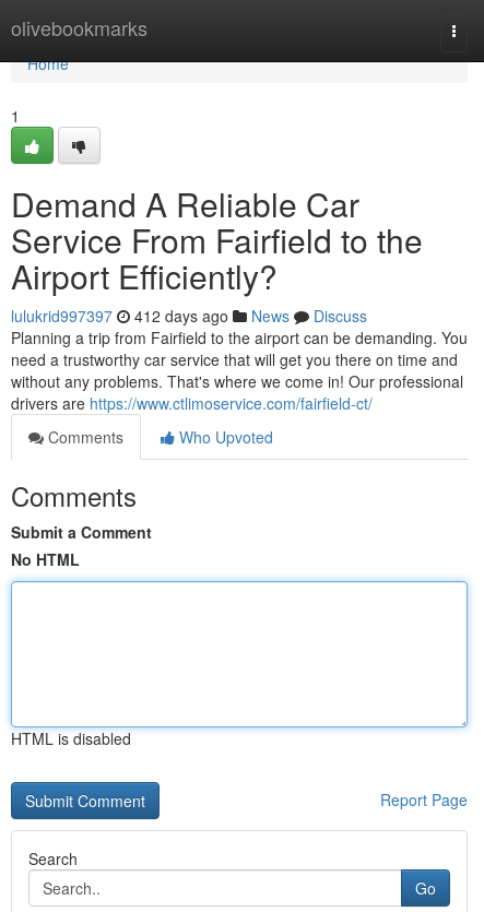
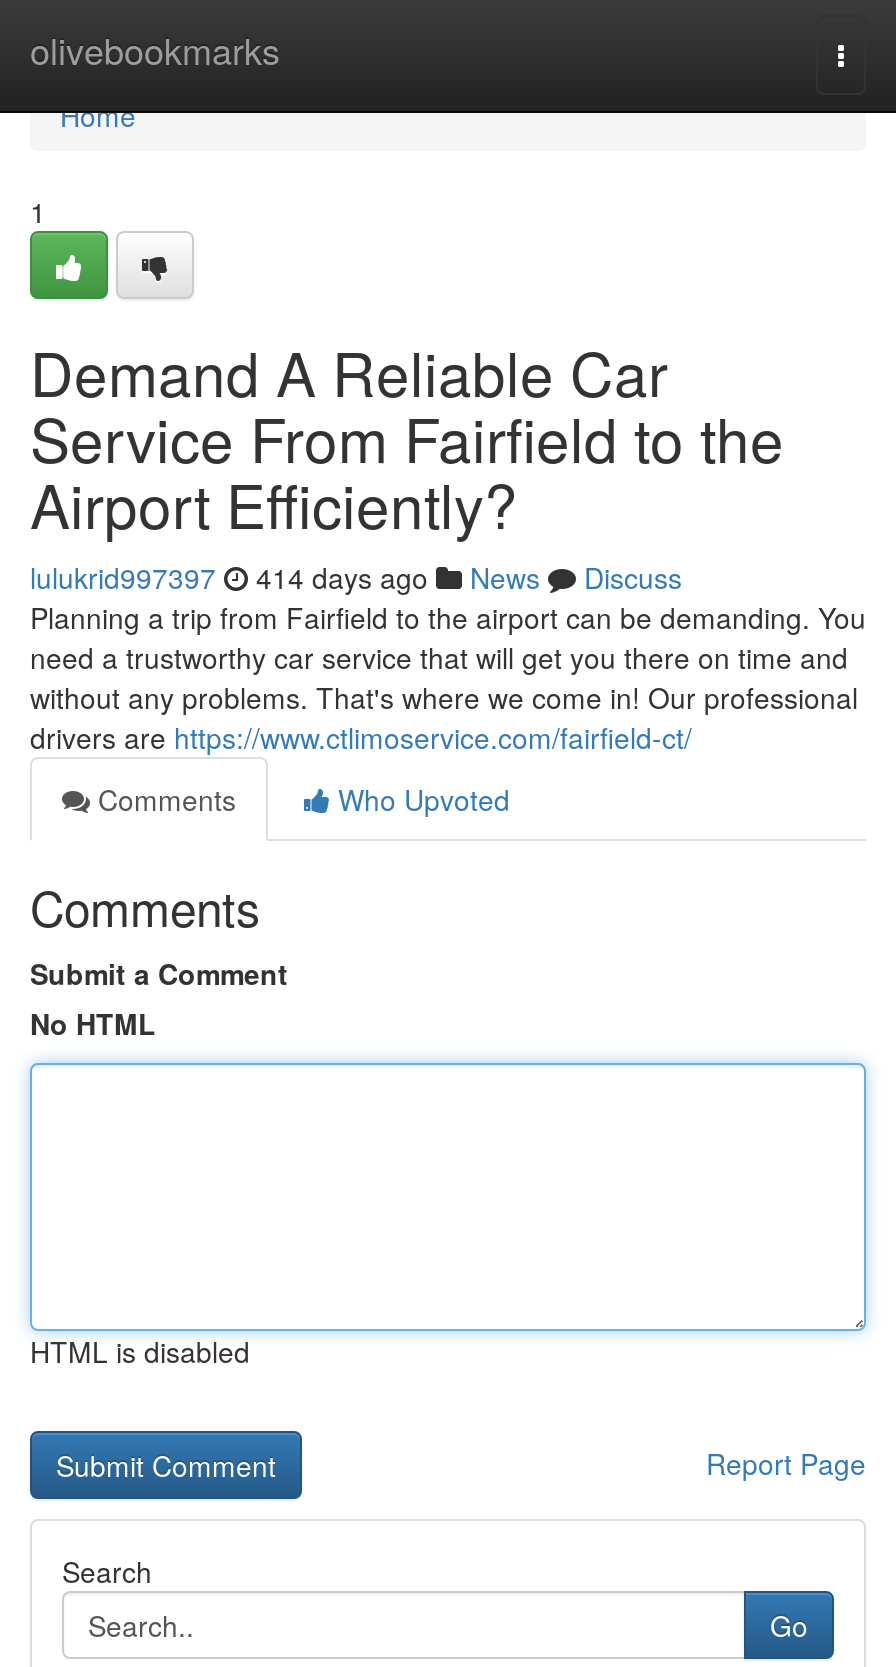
- lulukrid997397 412 days ago News Discuss
+ lulukrid997397 414 days ago News Discuss
